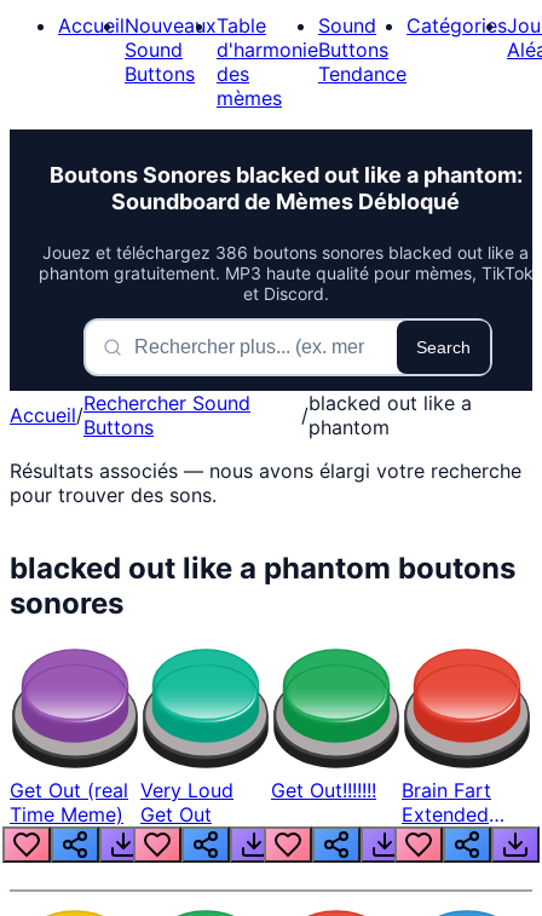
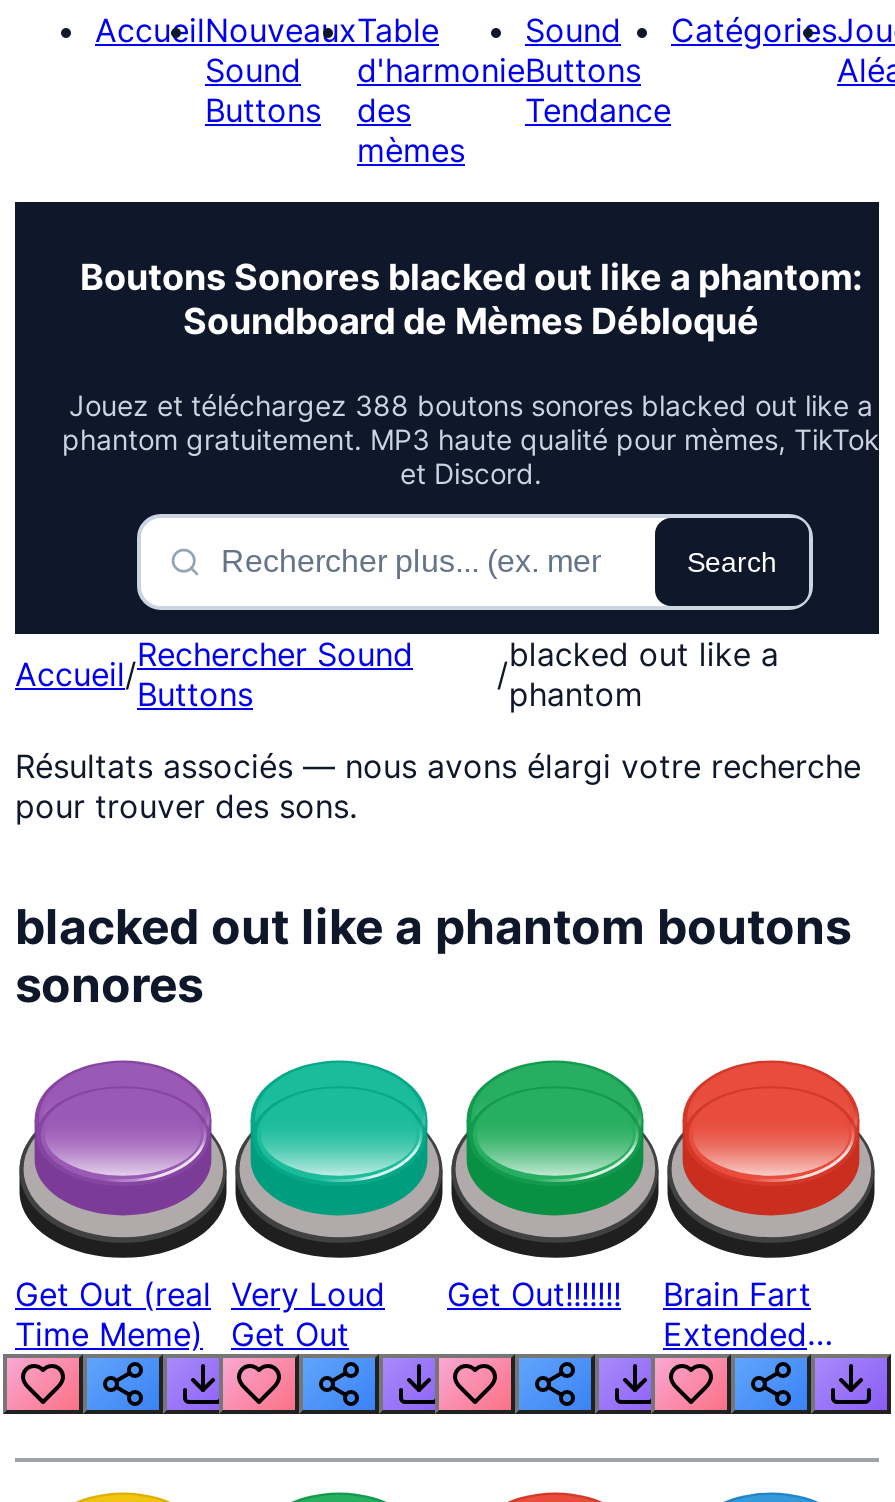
- Jouez et téléchargez 386 boutons sonores blacked out like a
+ Jouez et téléchargez 388 boutons sonores blacked out like a
